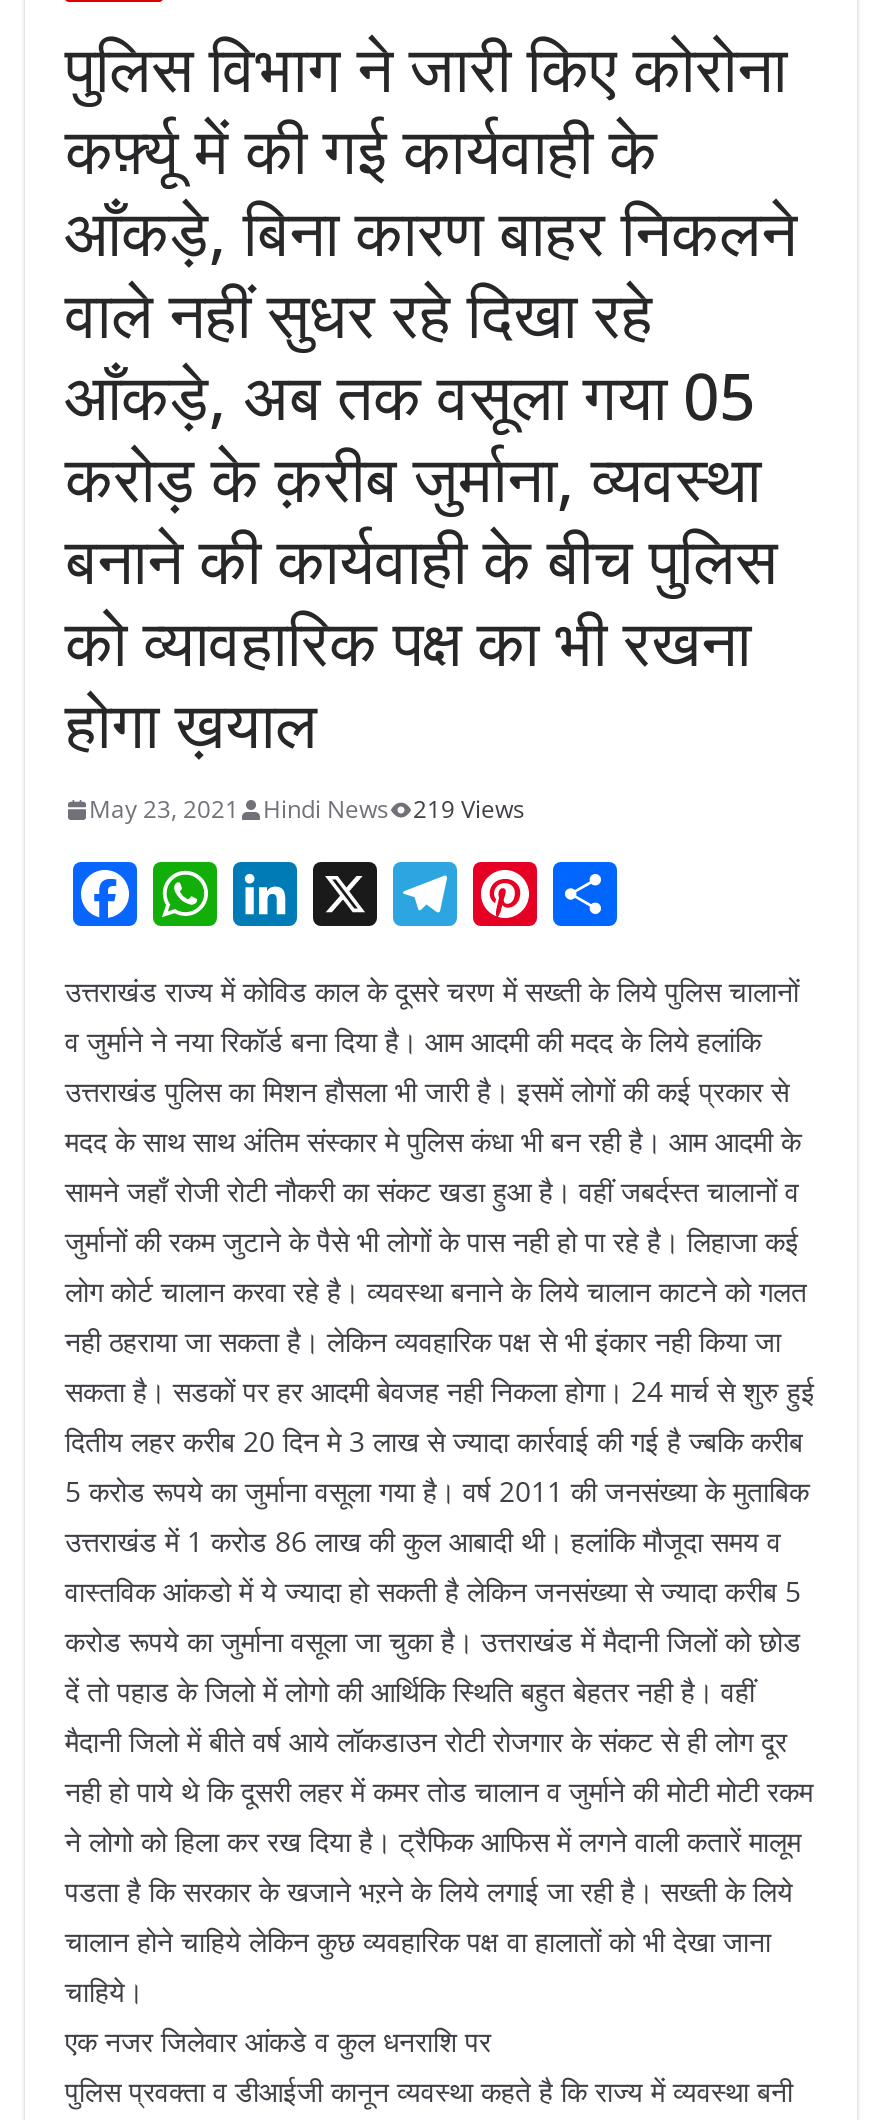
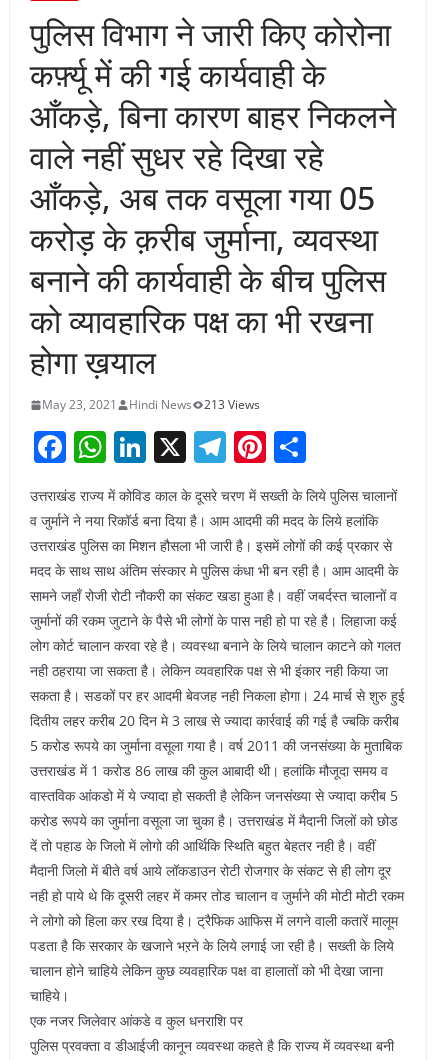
- May 23, 2021 Hindi News 219 Views
+ May 23, 2021 Hindi News 213 Views
